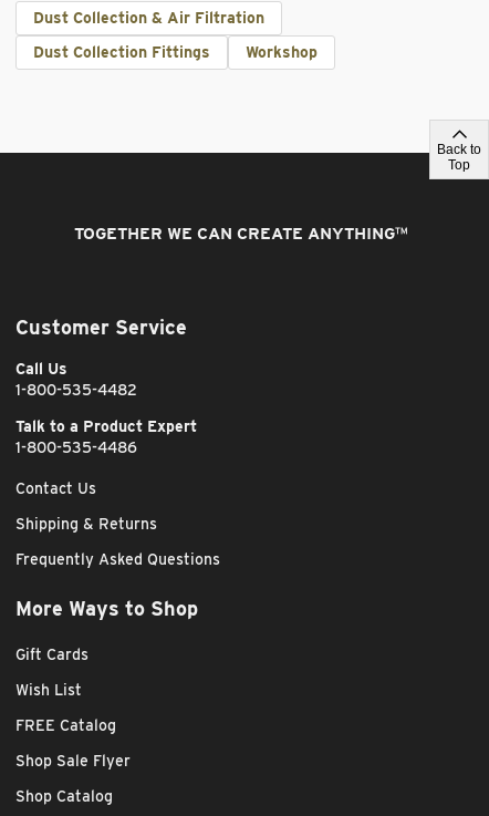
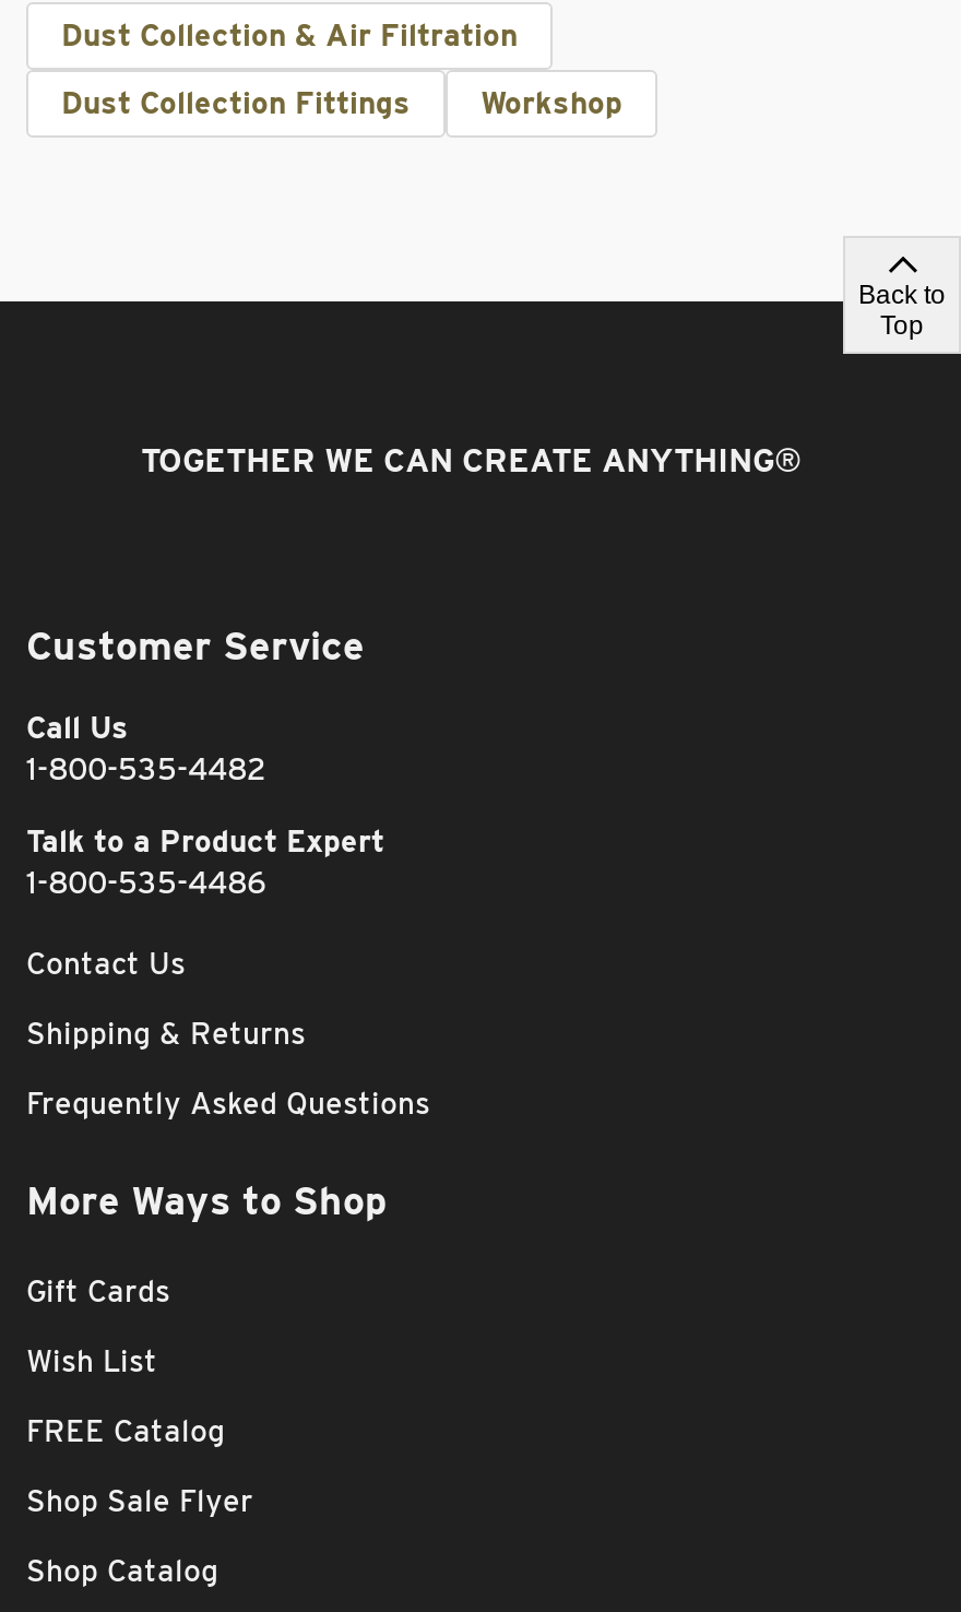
- TOGETHER WE CAN CREATE ANYTHING™
+ TOGETHER WE CAN CREATE ANYTHING®
